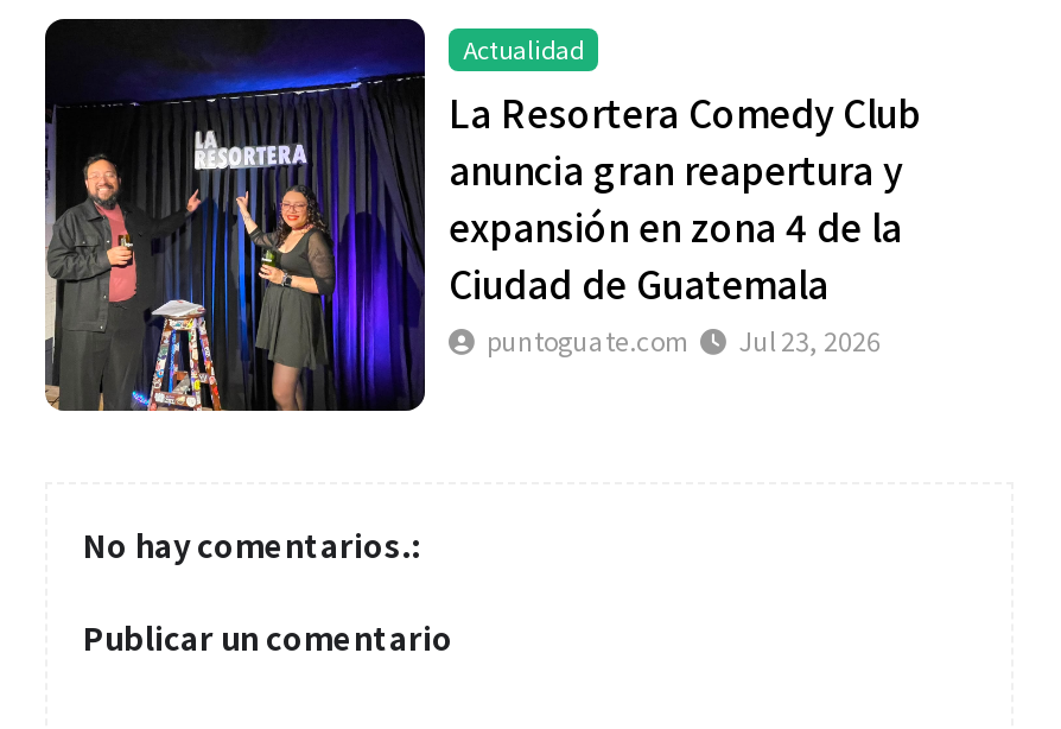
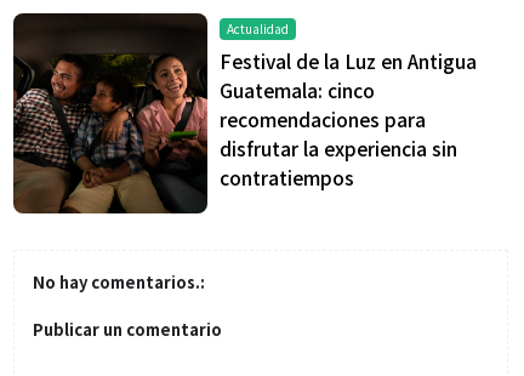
- [image]
- La Resortera Comedy Club
- anuncia gran reapertura y
- expansión en zona 4 de la
- Ciudad de Guatemala
- puntoguate.com
- Jul 23, 2026
+ [image]
+ Festival de la Luz en Antigua
+ Guatemala: cinco
+ recomendaciones para
+ disfrutar la experiencia sin
+ contratiempos
